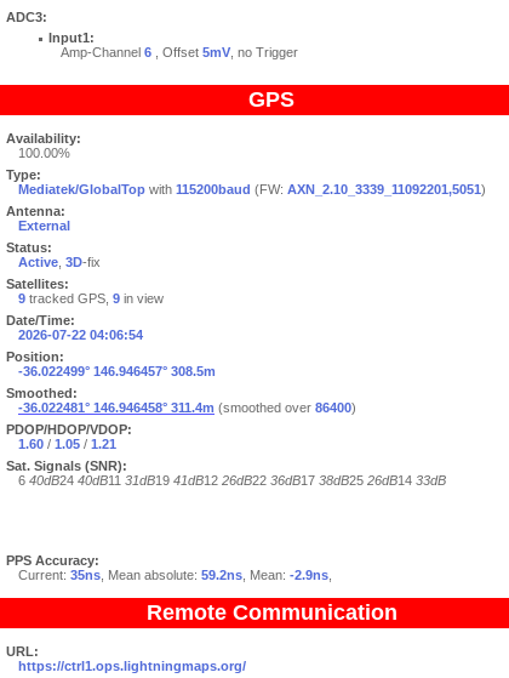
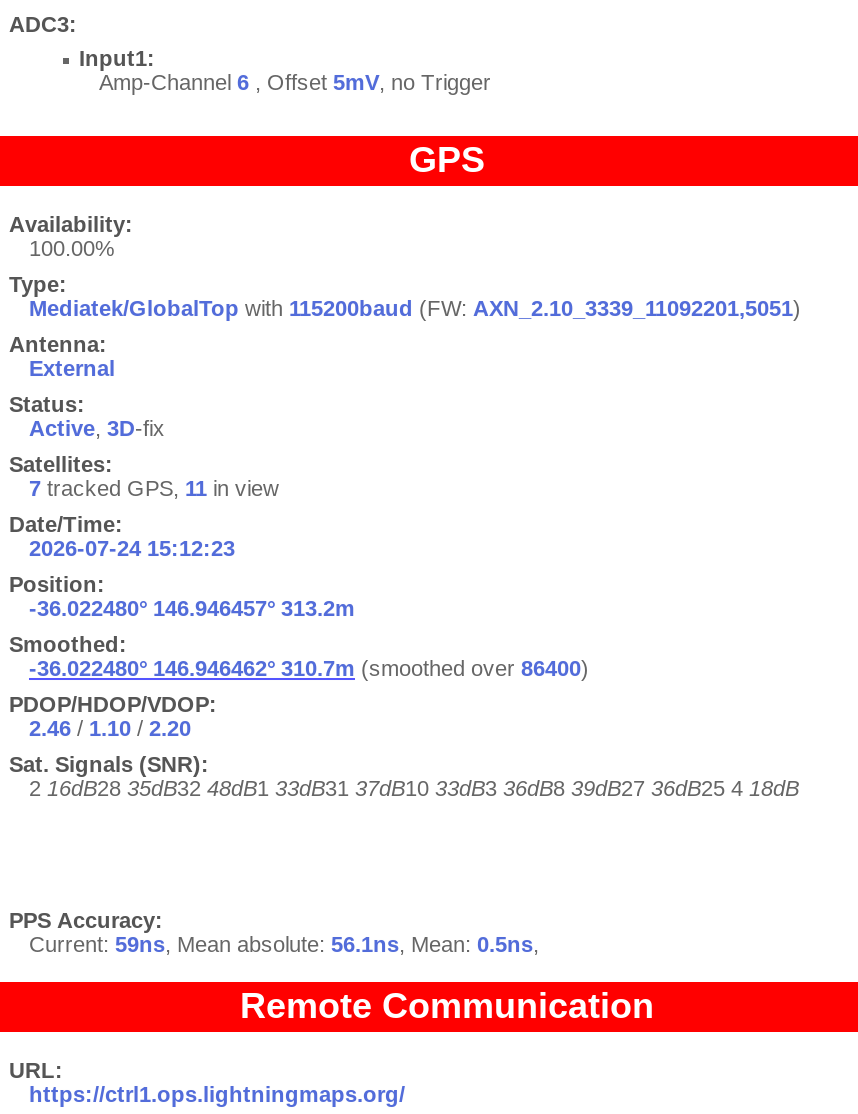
- 9 tracked GPS, 9 in view
+ 7 tracked GPS, 11 in view

- 2026-07-22 04:06:54
+ 2026-07-24 15:12:23

- -36.022499° 146.946457° 308.5m
+ -36.022480° 146.946457° 313.2m

- -36.022481° 146.946458° 311.4m (smoothed over 86400)
+ -36.022480° 146.946462° 310.7m (smoothed over 86400)

- 1.60 / 1.05 / 1.21
+ 2.46 / 1.10 / 2.20

- 6 40dB24 40dB11 31dB19 41dB12 26dB22 36dB17 38dB25 26dB14 33dB
+ 2 16dB28 35dB32 48dB1 33dB31 37dB10 33dB3 36dB8 39dB27 36dB25 4 18dB

- Current: 35ns, Mean absolute: 59.2ns, Mean: -2.9ns,
+ Current: 59ns, Mean absolute: 56.1ns, Mean: 0.5ns,
